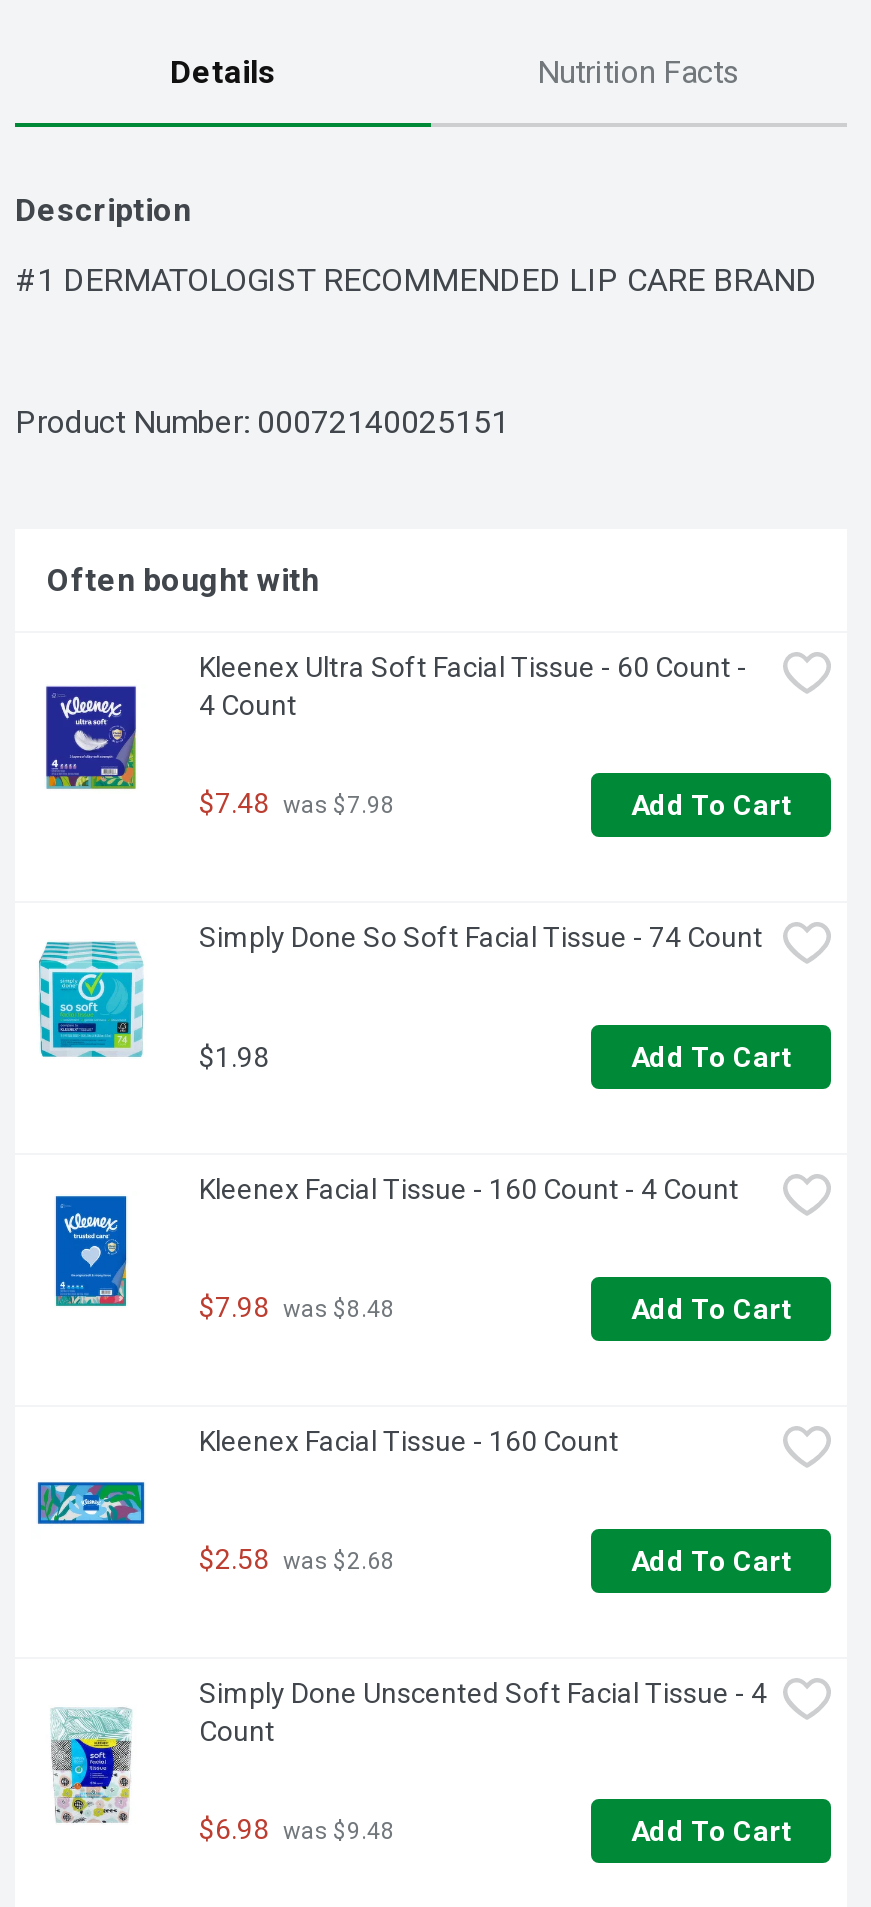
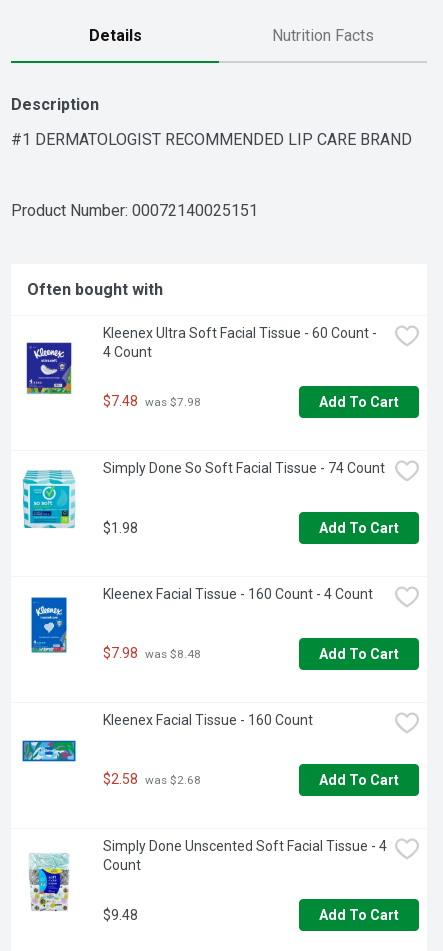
- $6.98 was $9.48
+ $9.48
